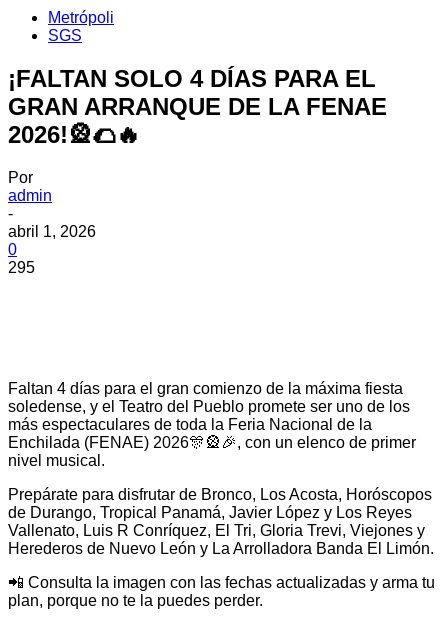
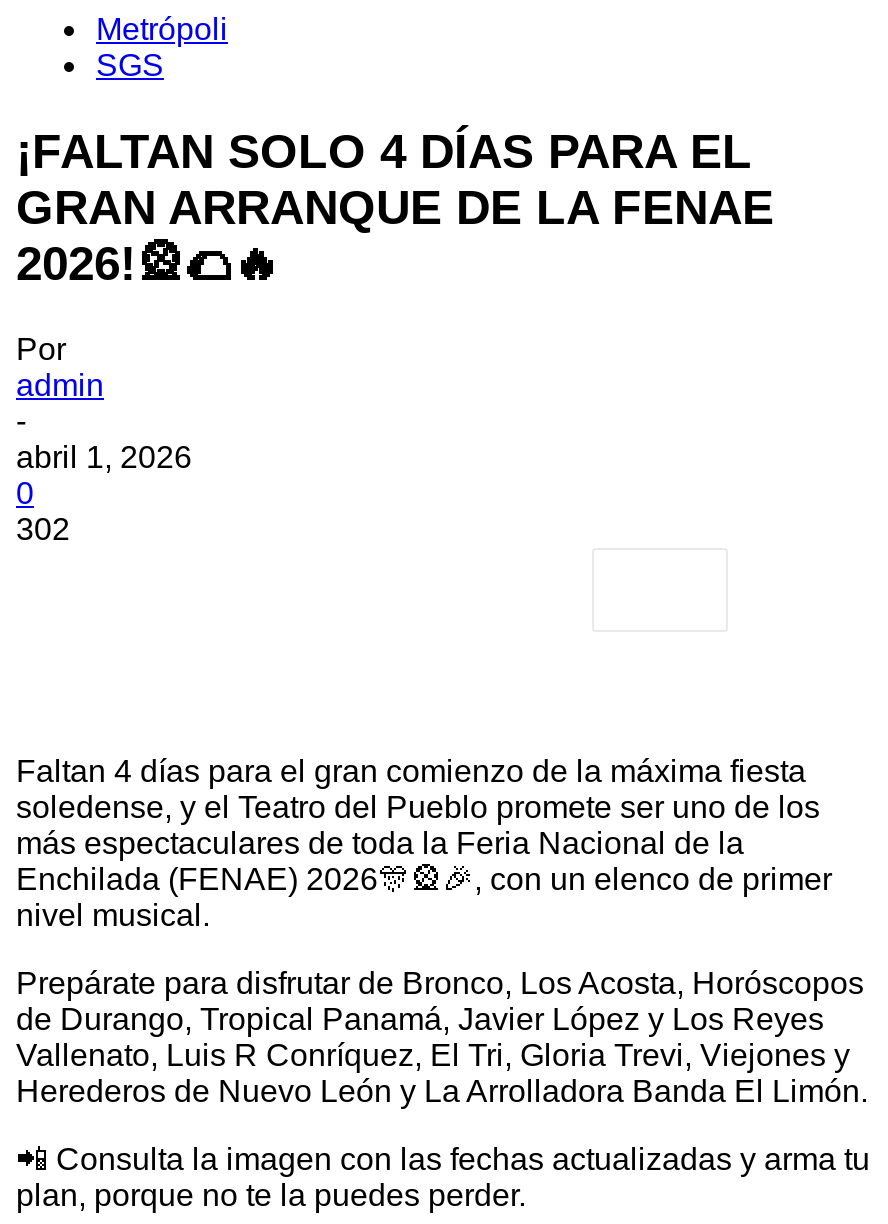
- 295
+ 302
